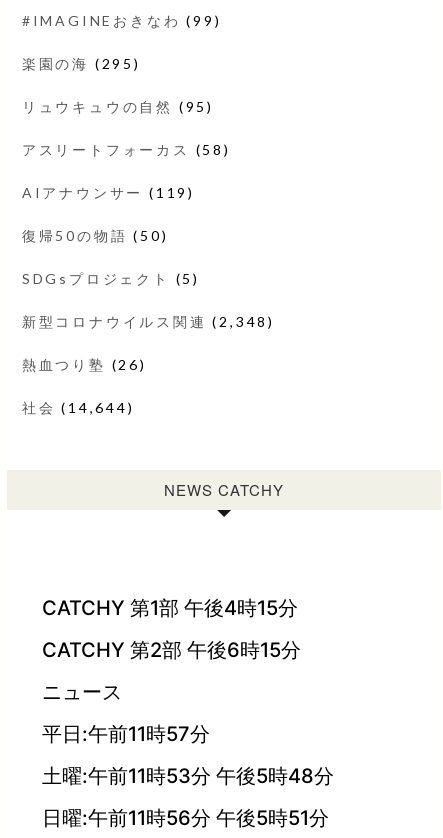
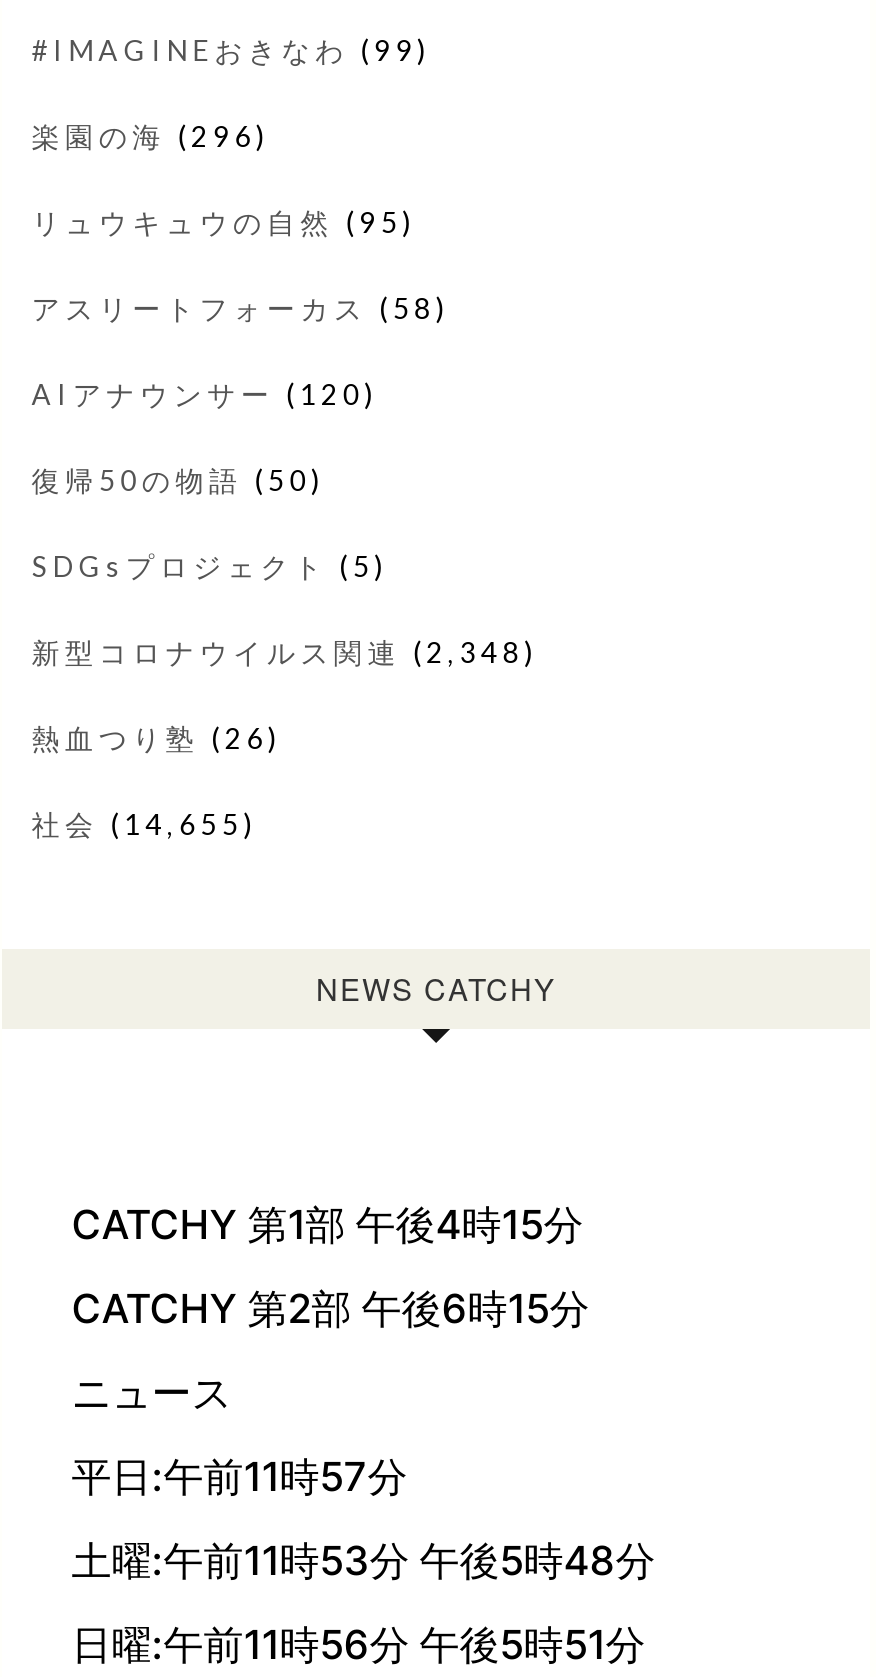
- 楽園の海(295)
+ 楽園の海(296)

- AIアナウンサー(119)
+ AIアナウンサー(120)

- 社会(14,644)
+ 社会(14,655)
